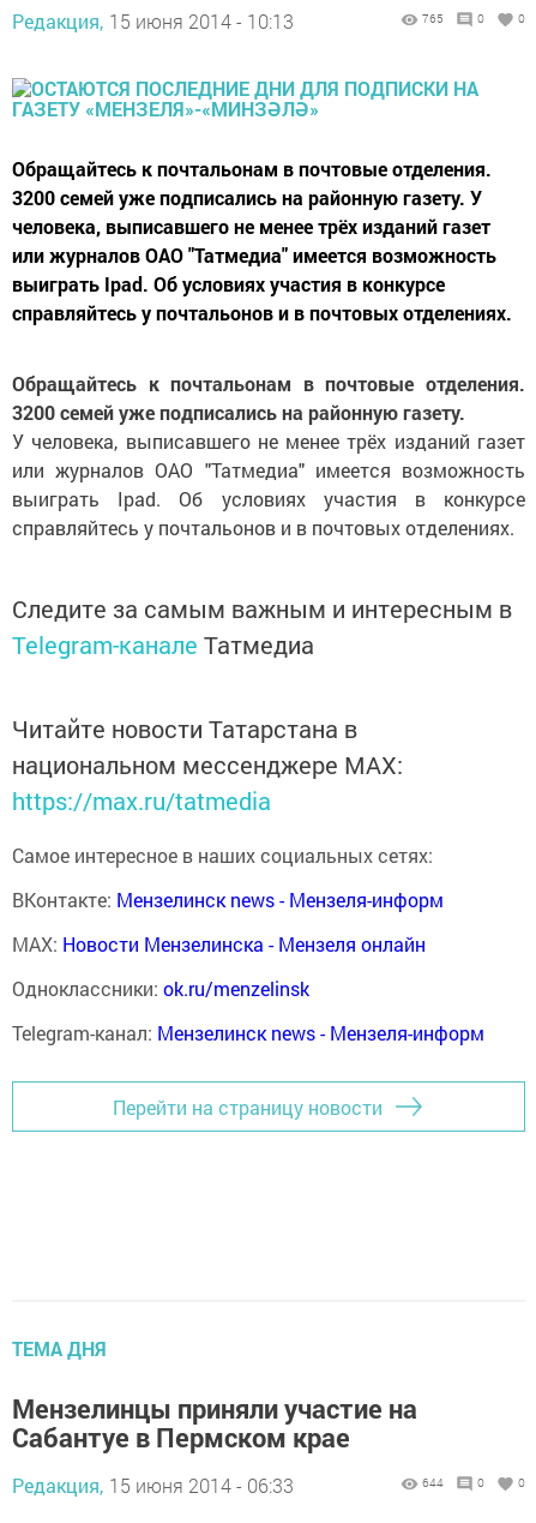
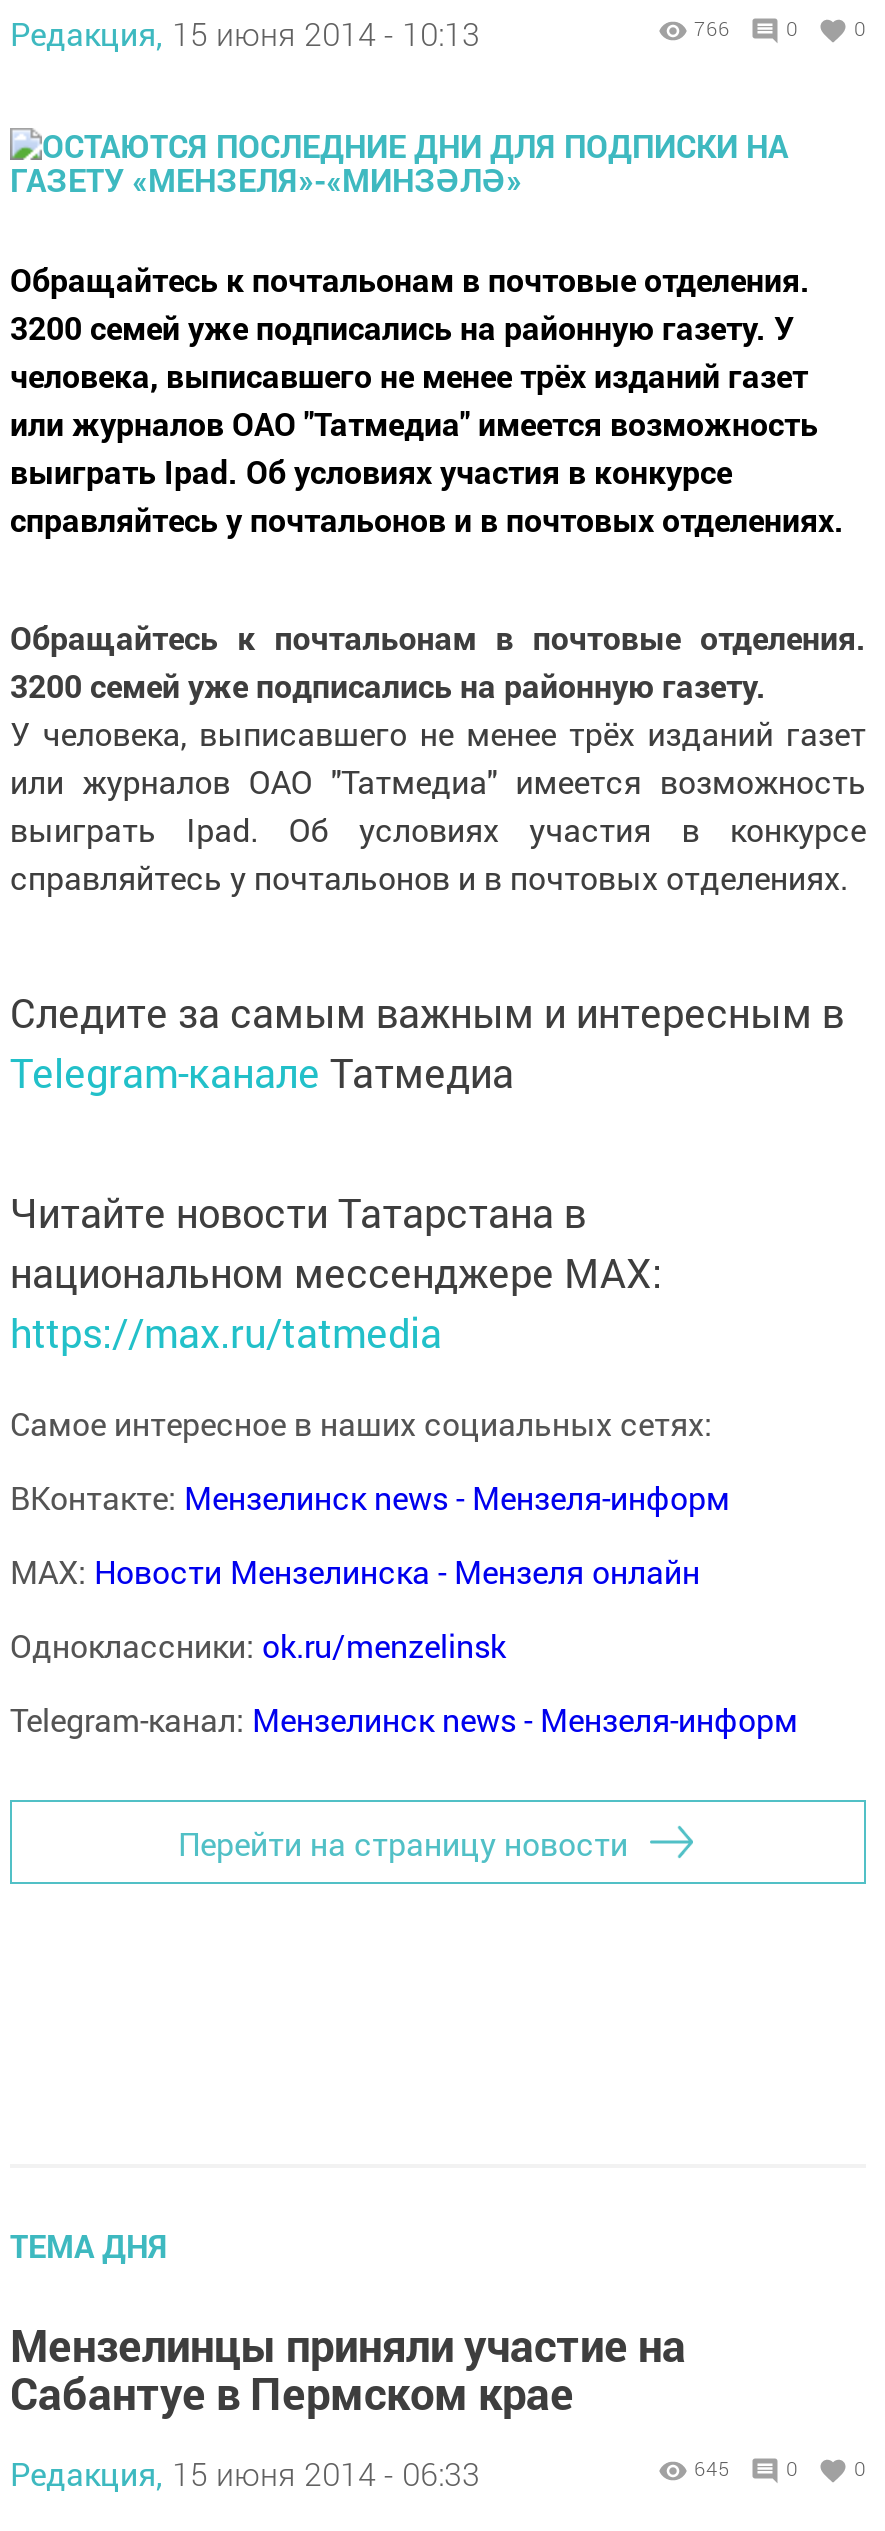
- 765
+ 766

- 644
+ 645
